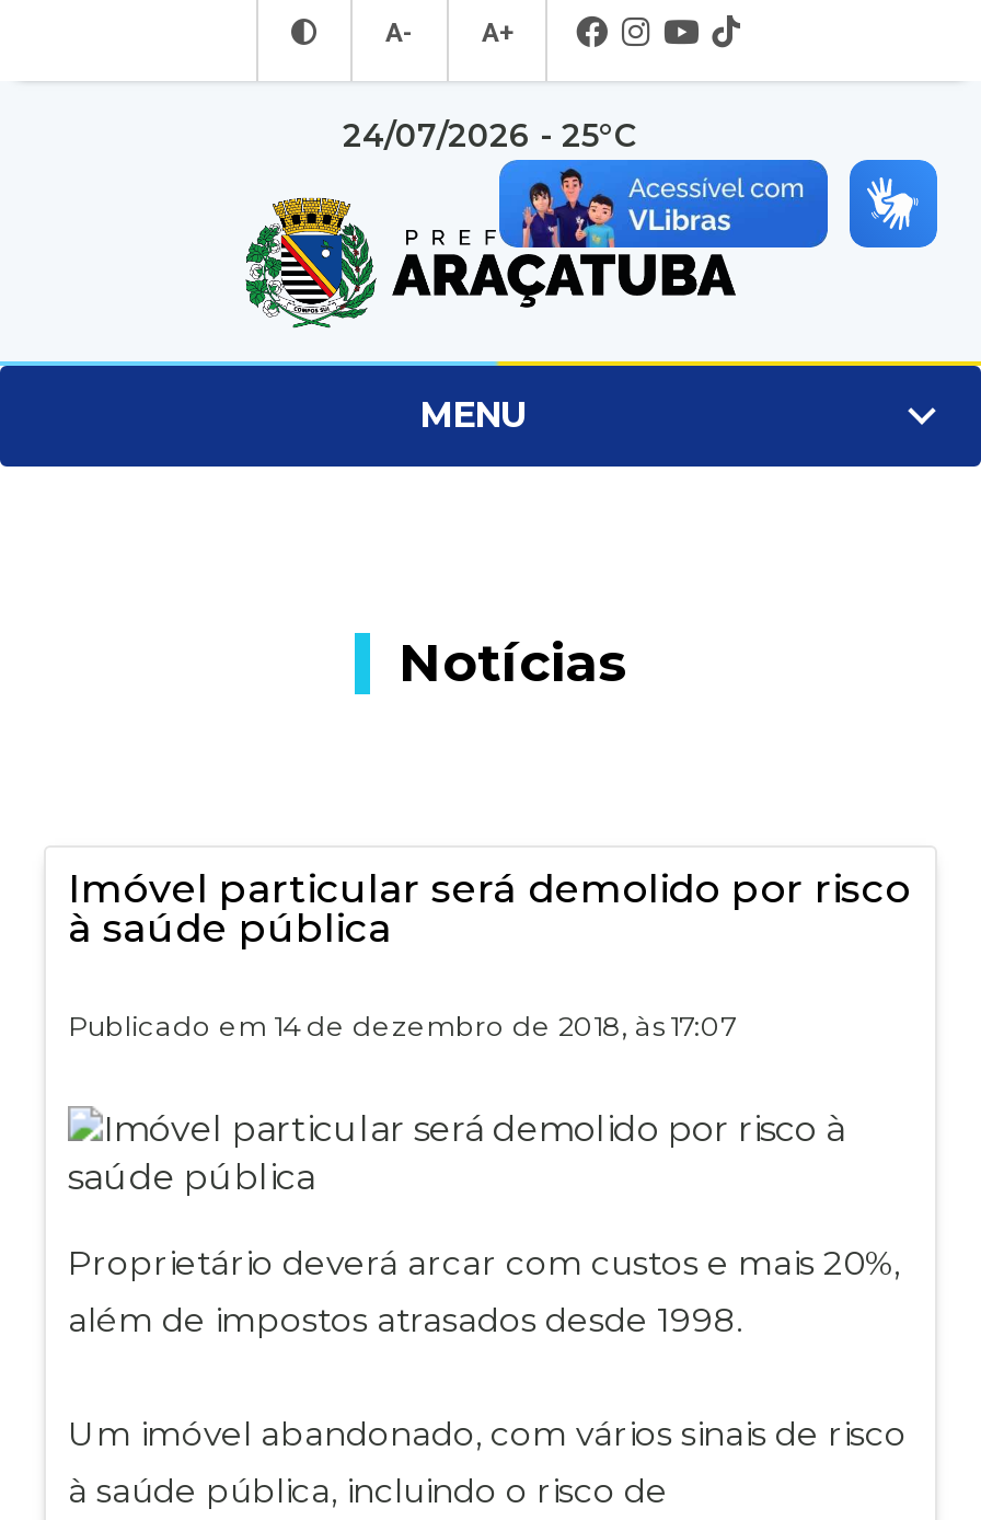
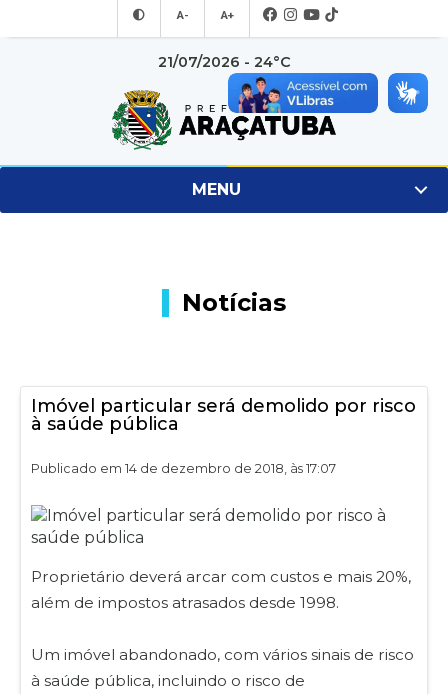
- 24/07/2026 - 25°C
+ 21/07/2026 - 24°C
